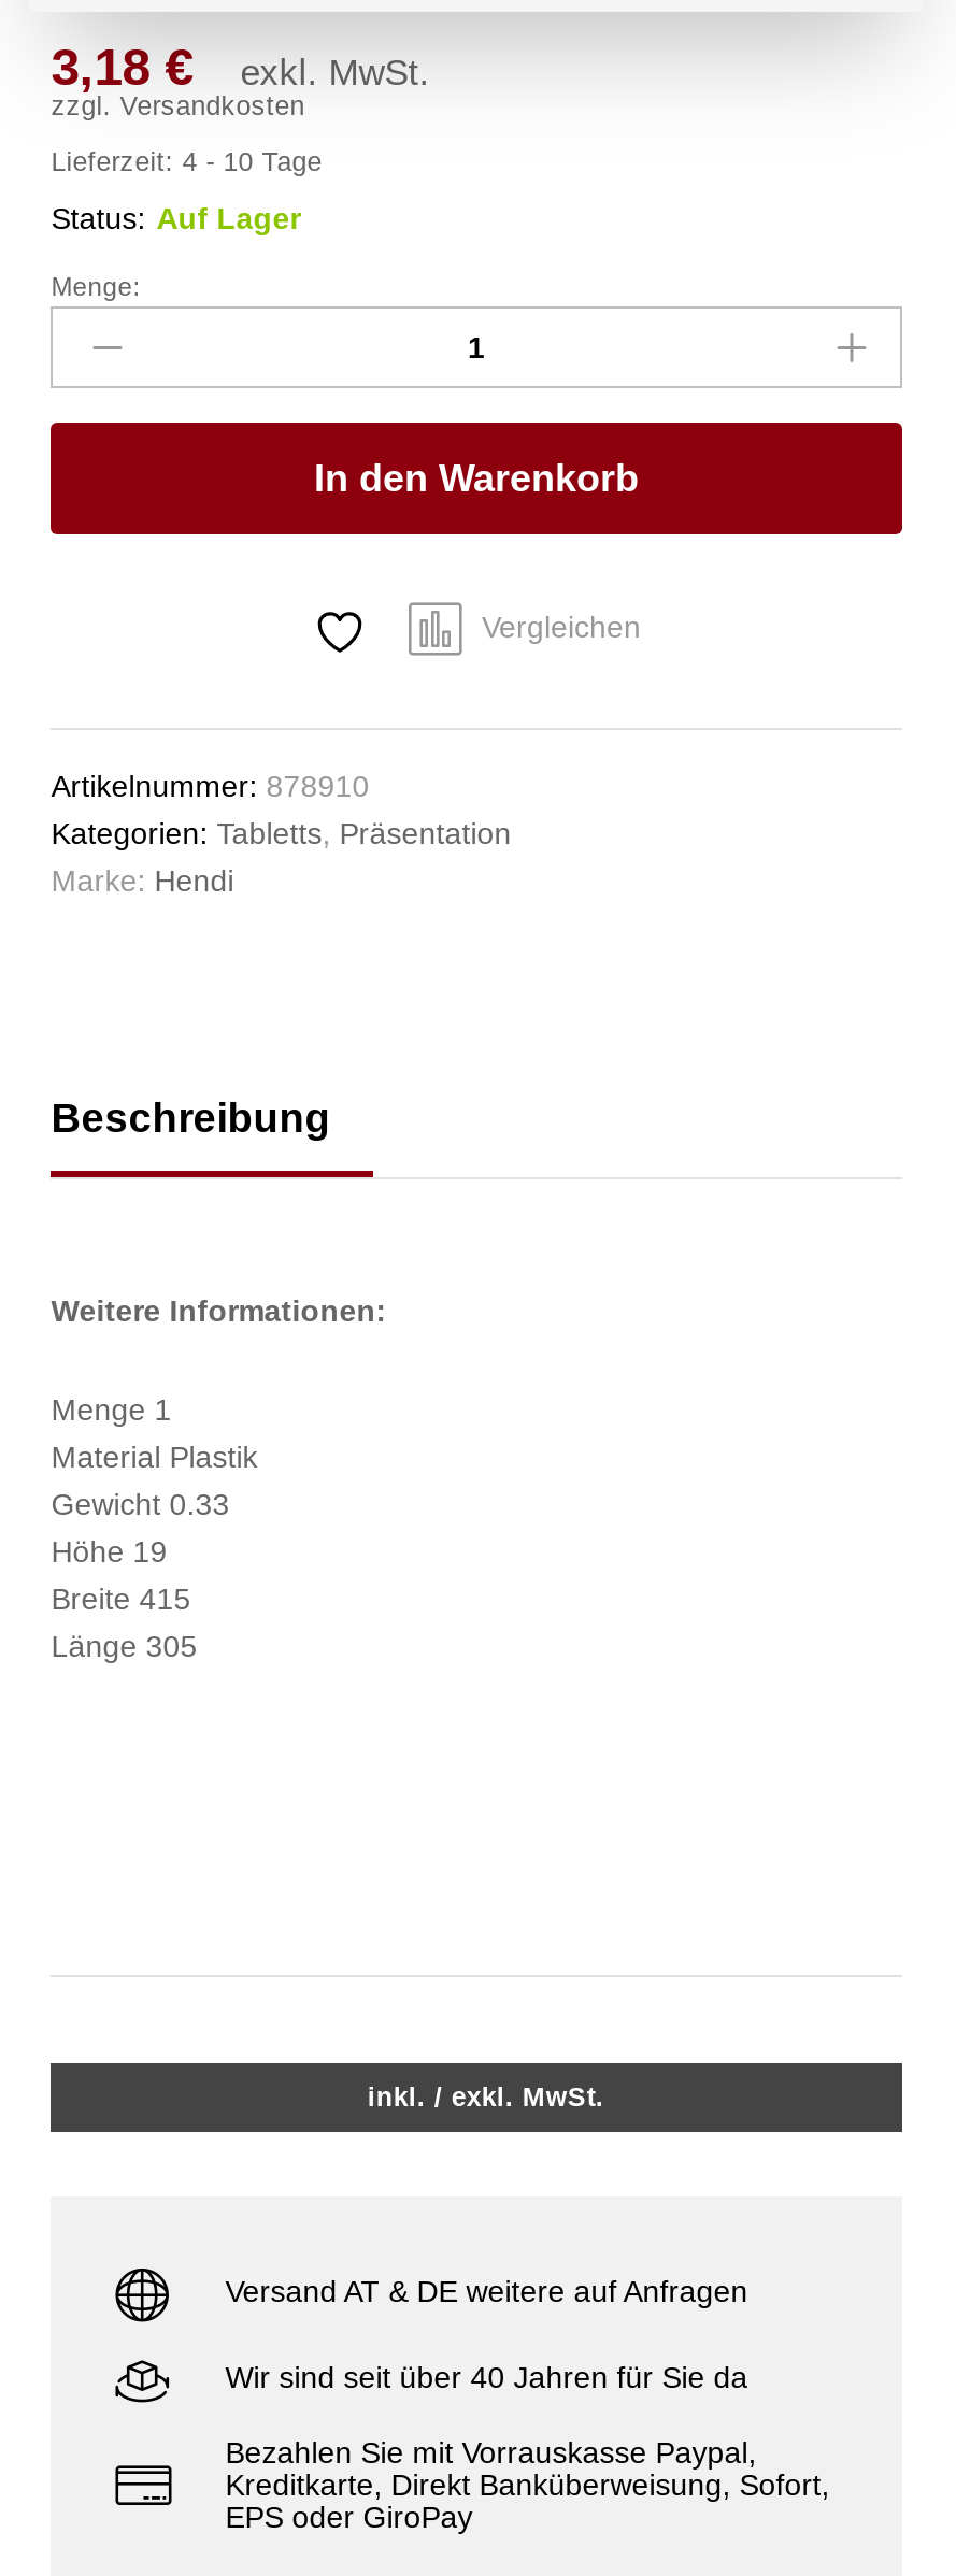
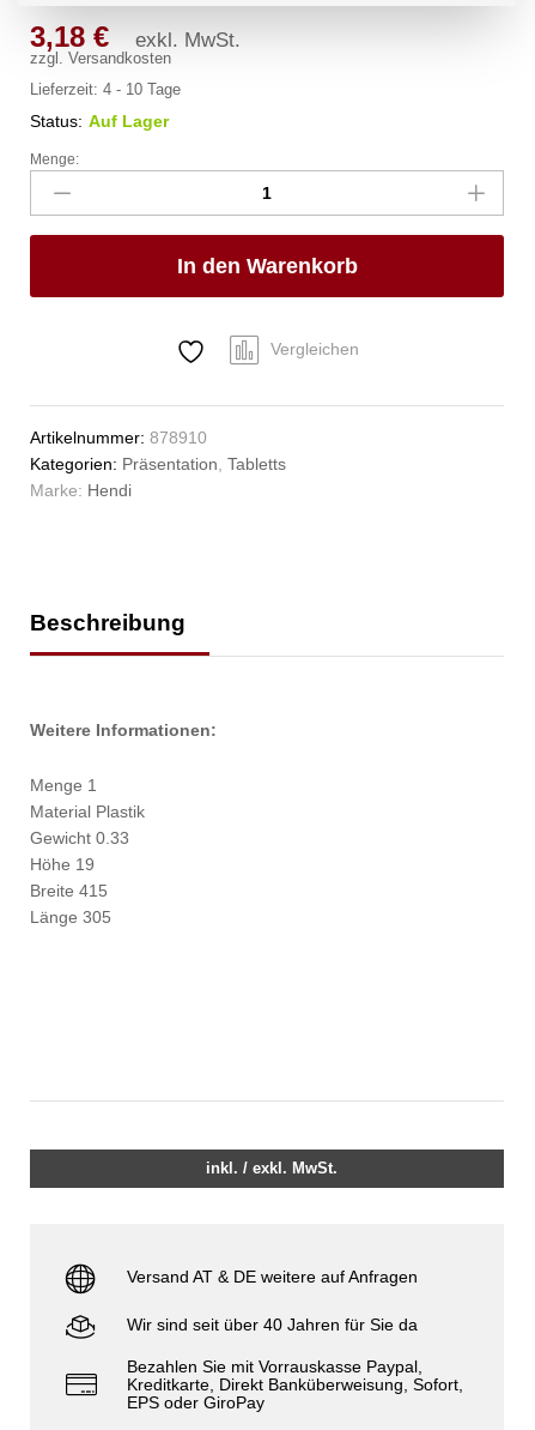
- Kategorien: Tabletts, Präsentation
+ Kategorien: Präsentation, Tabletts
